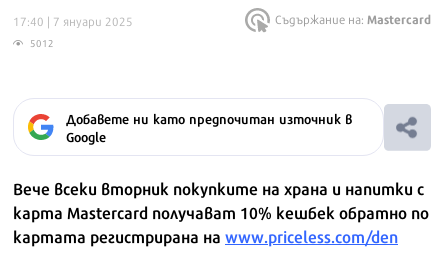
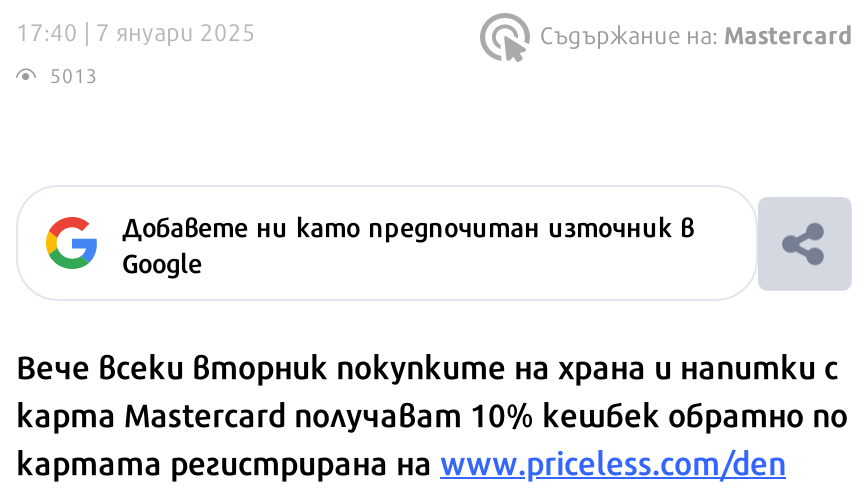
- 5012
+ 5013
